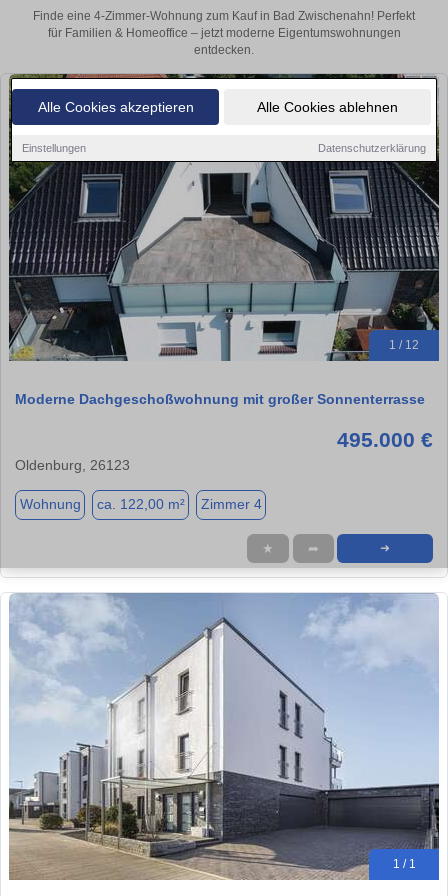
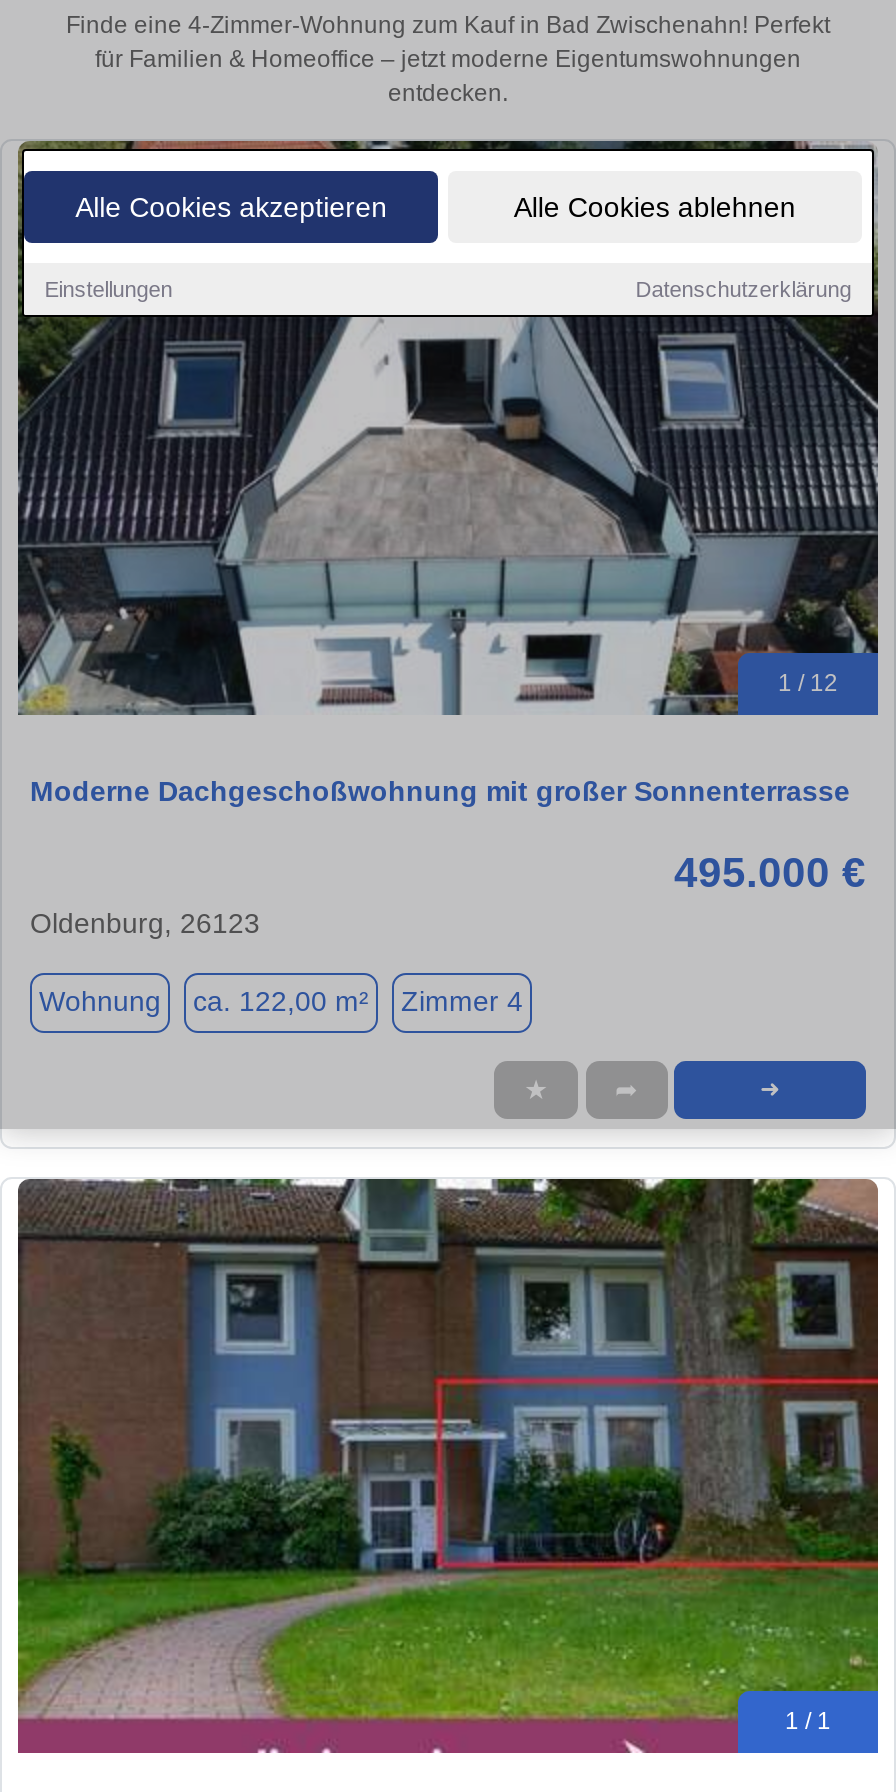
- [image]
+ [image]
